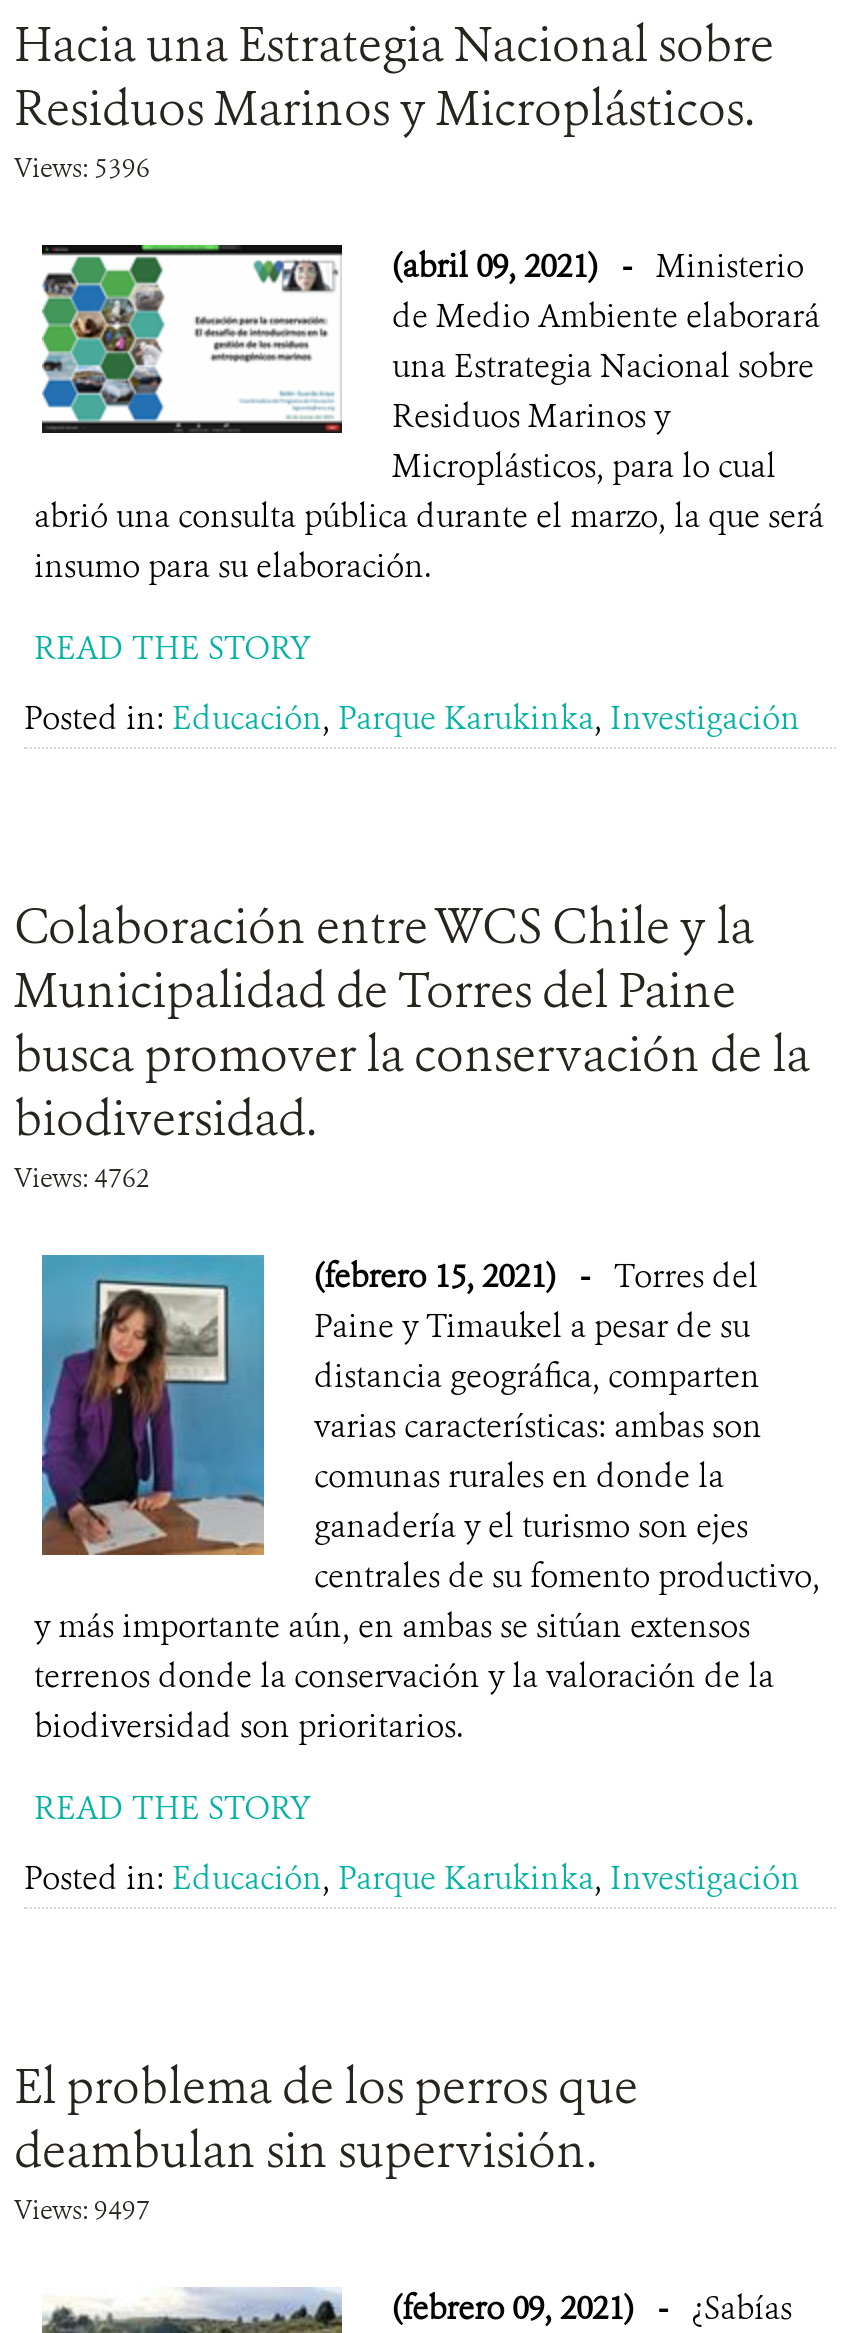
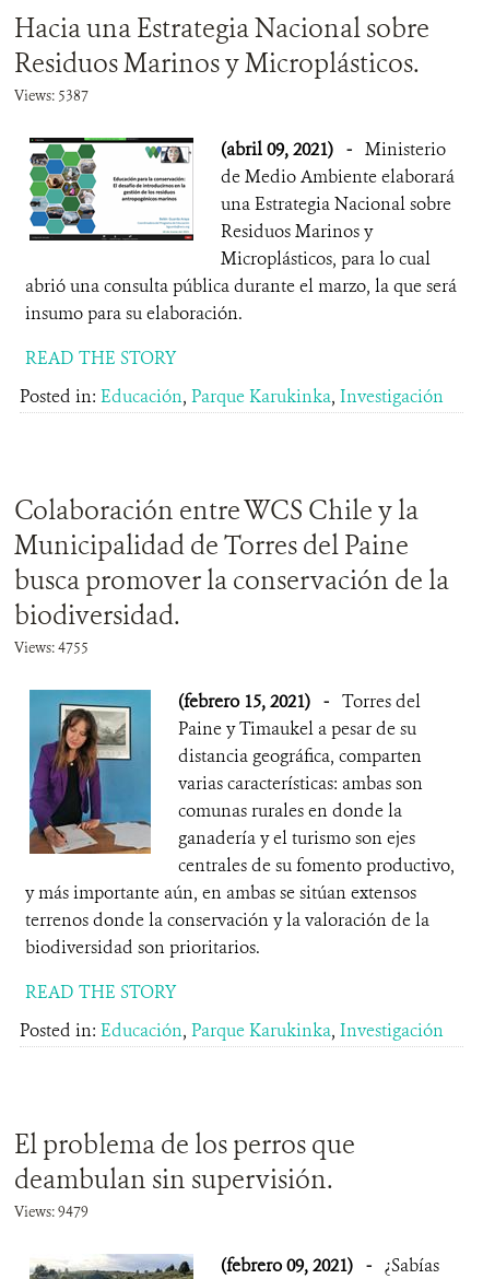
- Views: 5396
+ Views: 5387

- Views: 4762
+ Views: 4755

- Views: 9497
+ Views: 9479
